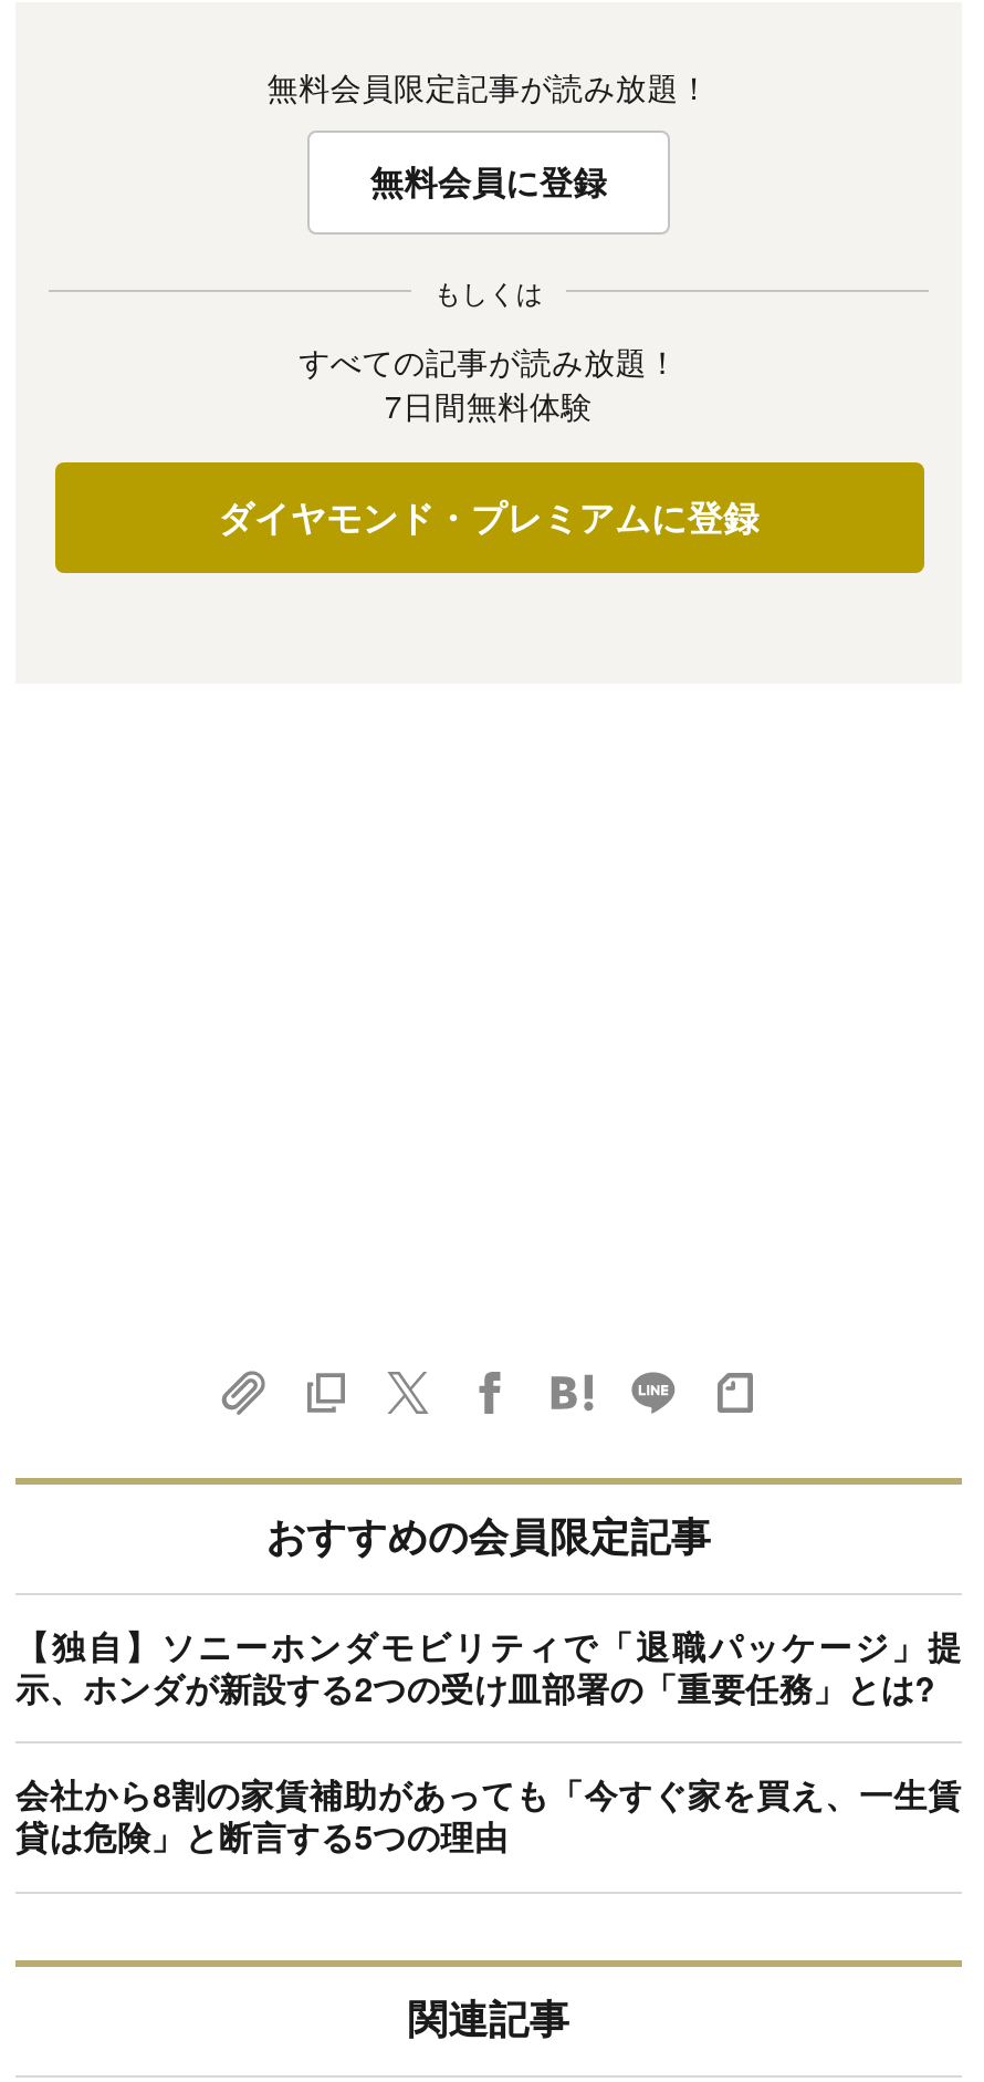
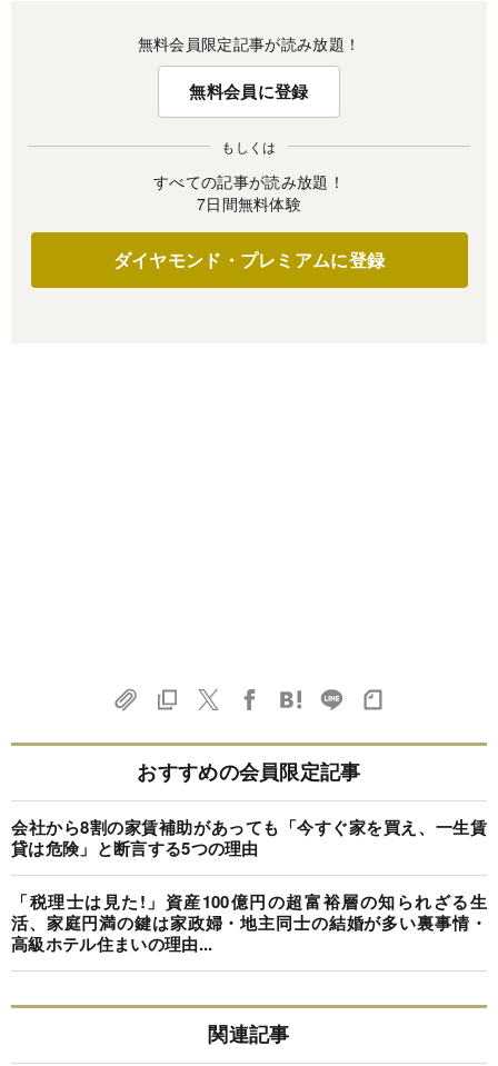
- 【独自】ソニーホンダモビリティで「退職パッケージ」提
- 示、ホンダが新設する2つの受け皿部署の「重要任務」とは?

moved up: 会社から8割の家賃補助があっても「今すぐ家を買え、一生賃 | 貸は危険」と断言する5つの理由

+ 「税理士は見た!」資産100億円の超富裕層の知られざる生
+ 活、家庭円満の鍵は家政婦・地主同士の結婚が多い裏事情・
+ 高級ホテル住まいの理由...
